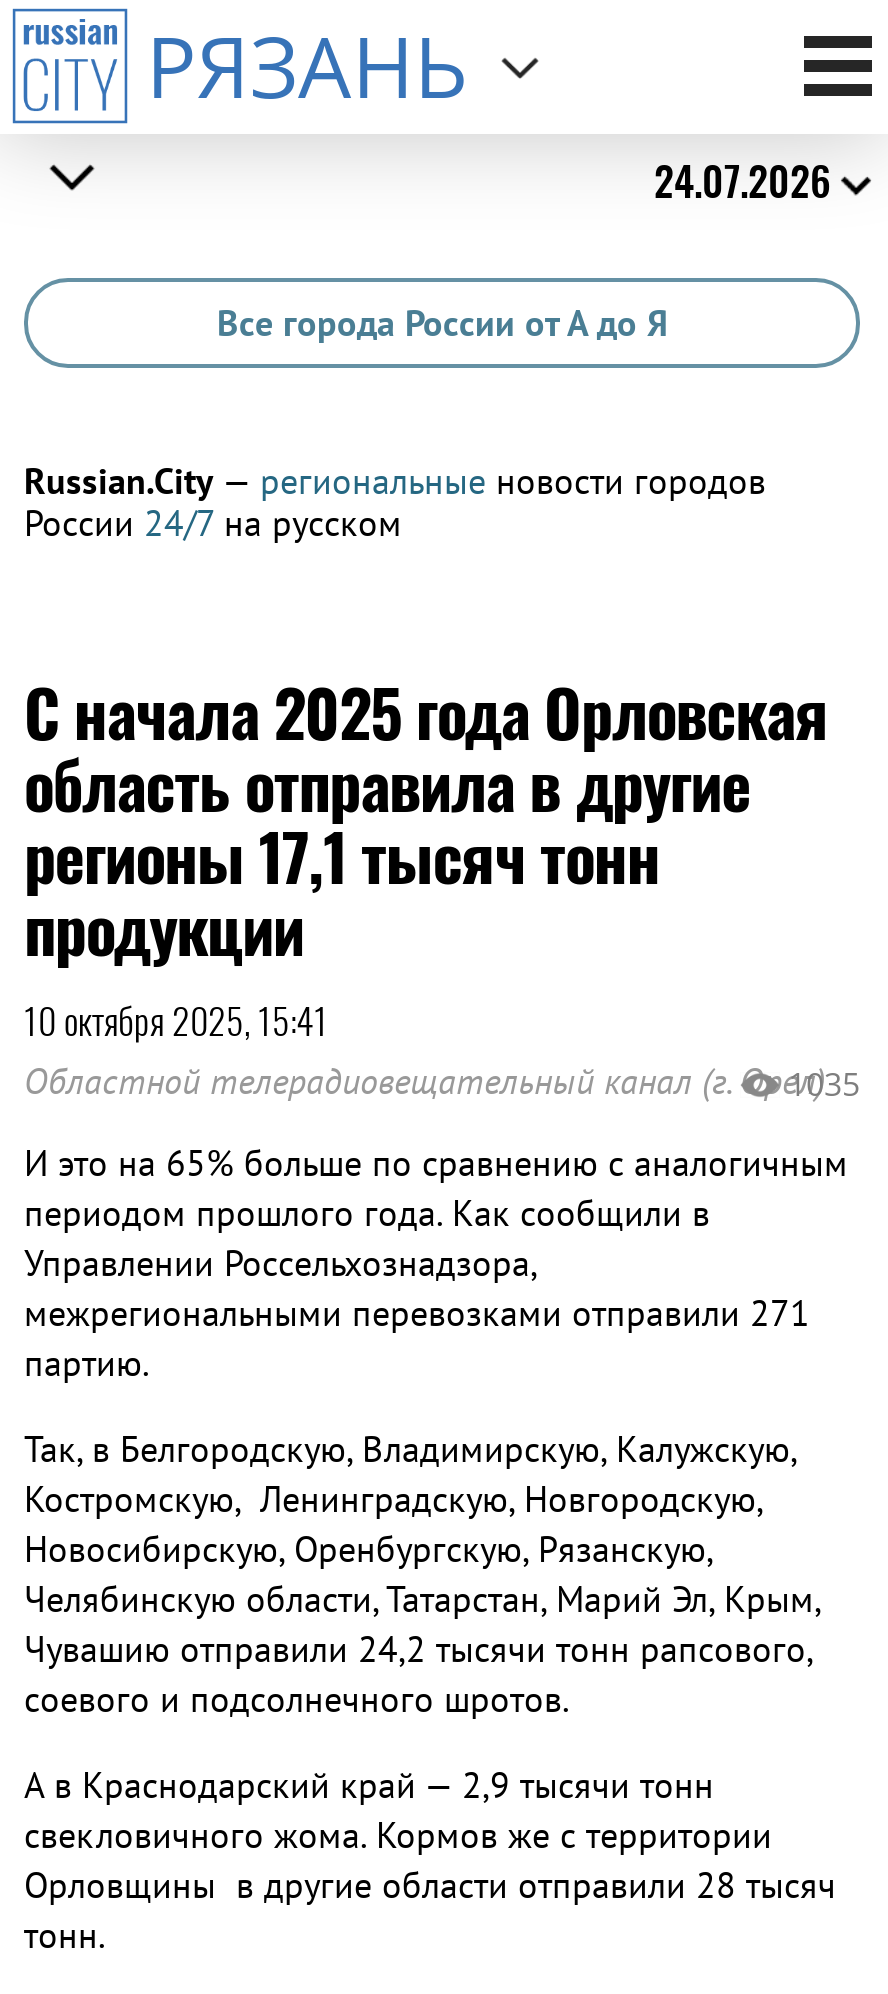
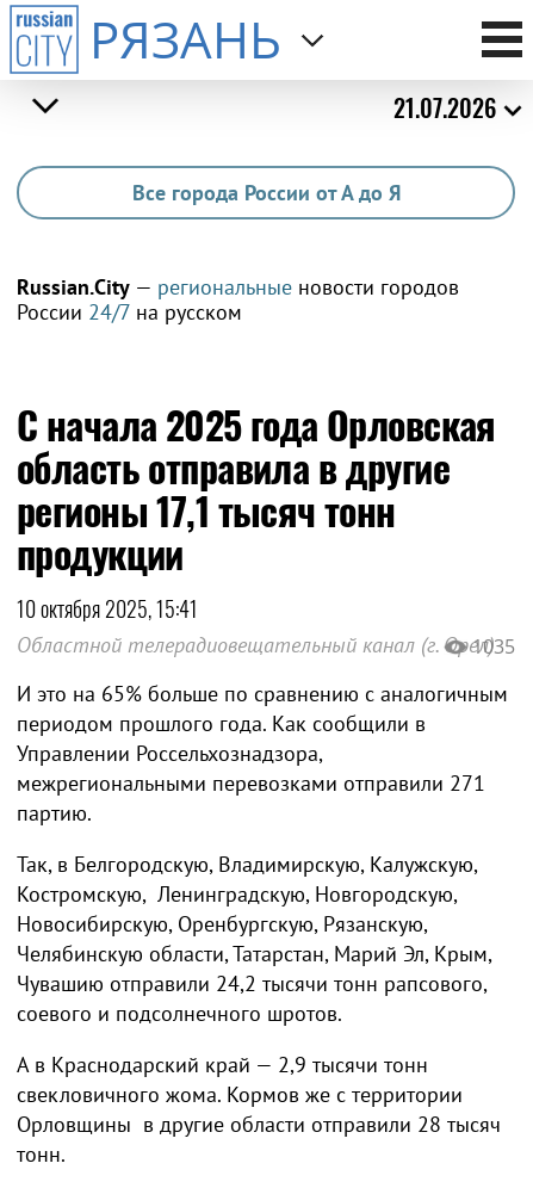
- 24.07.2026
+ 21.07.2026
